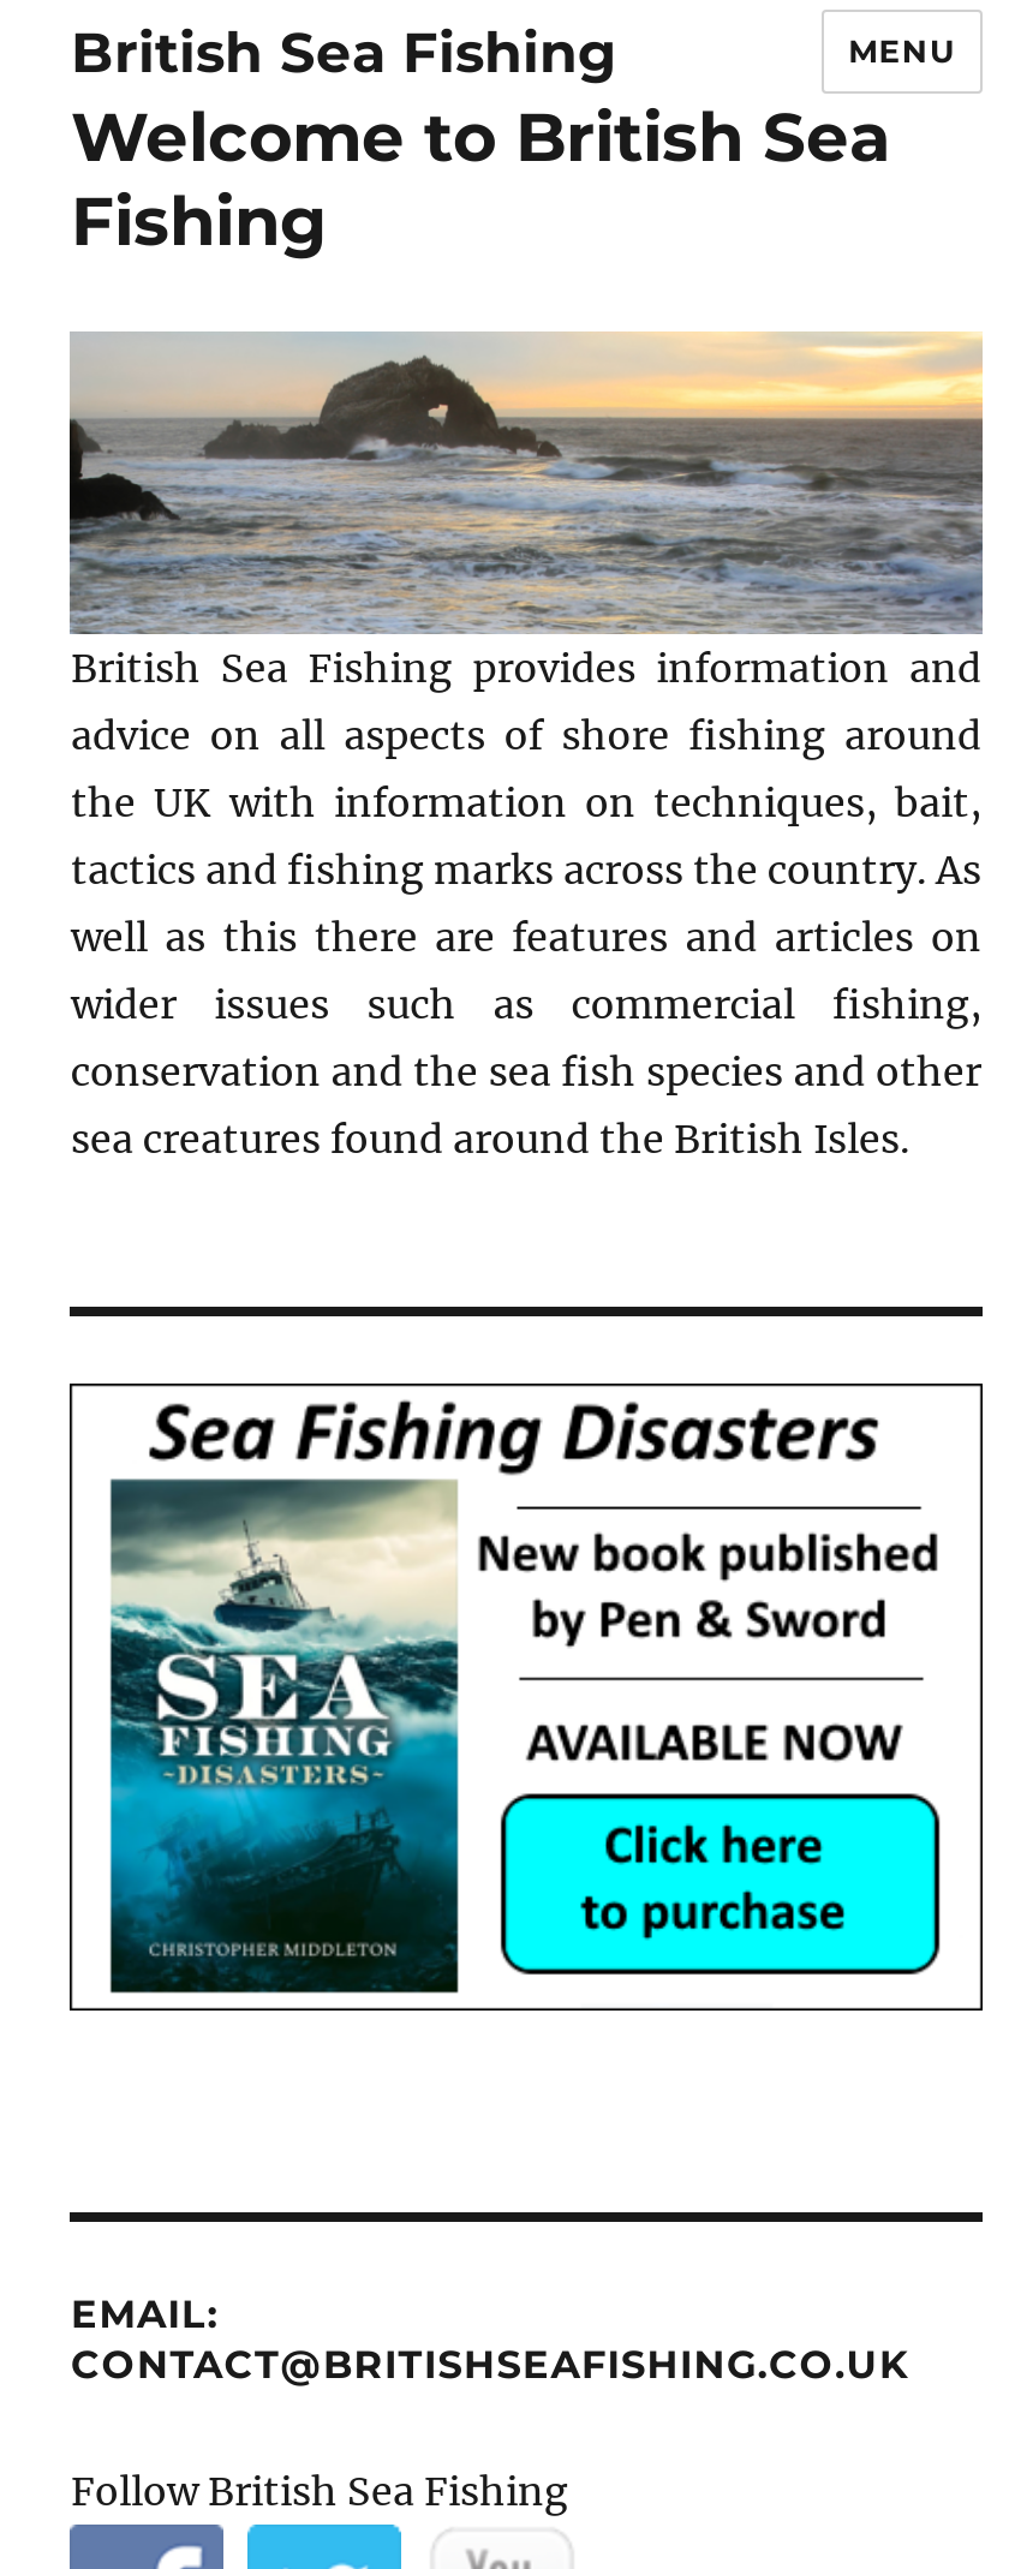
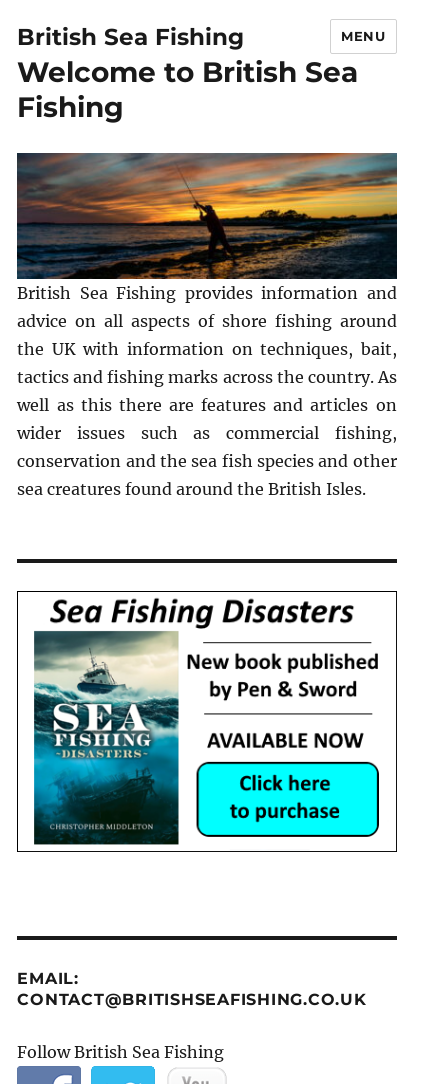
- [image]
+ [image]
